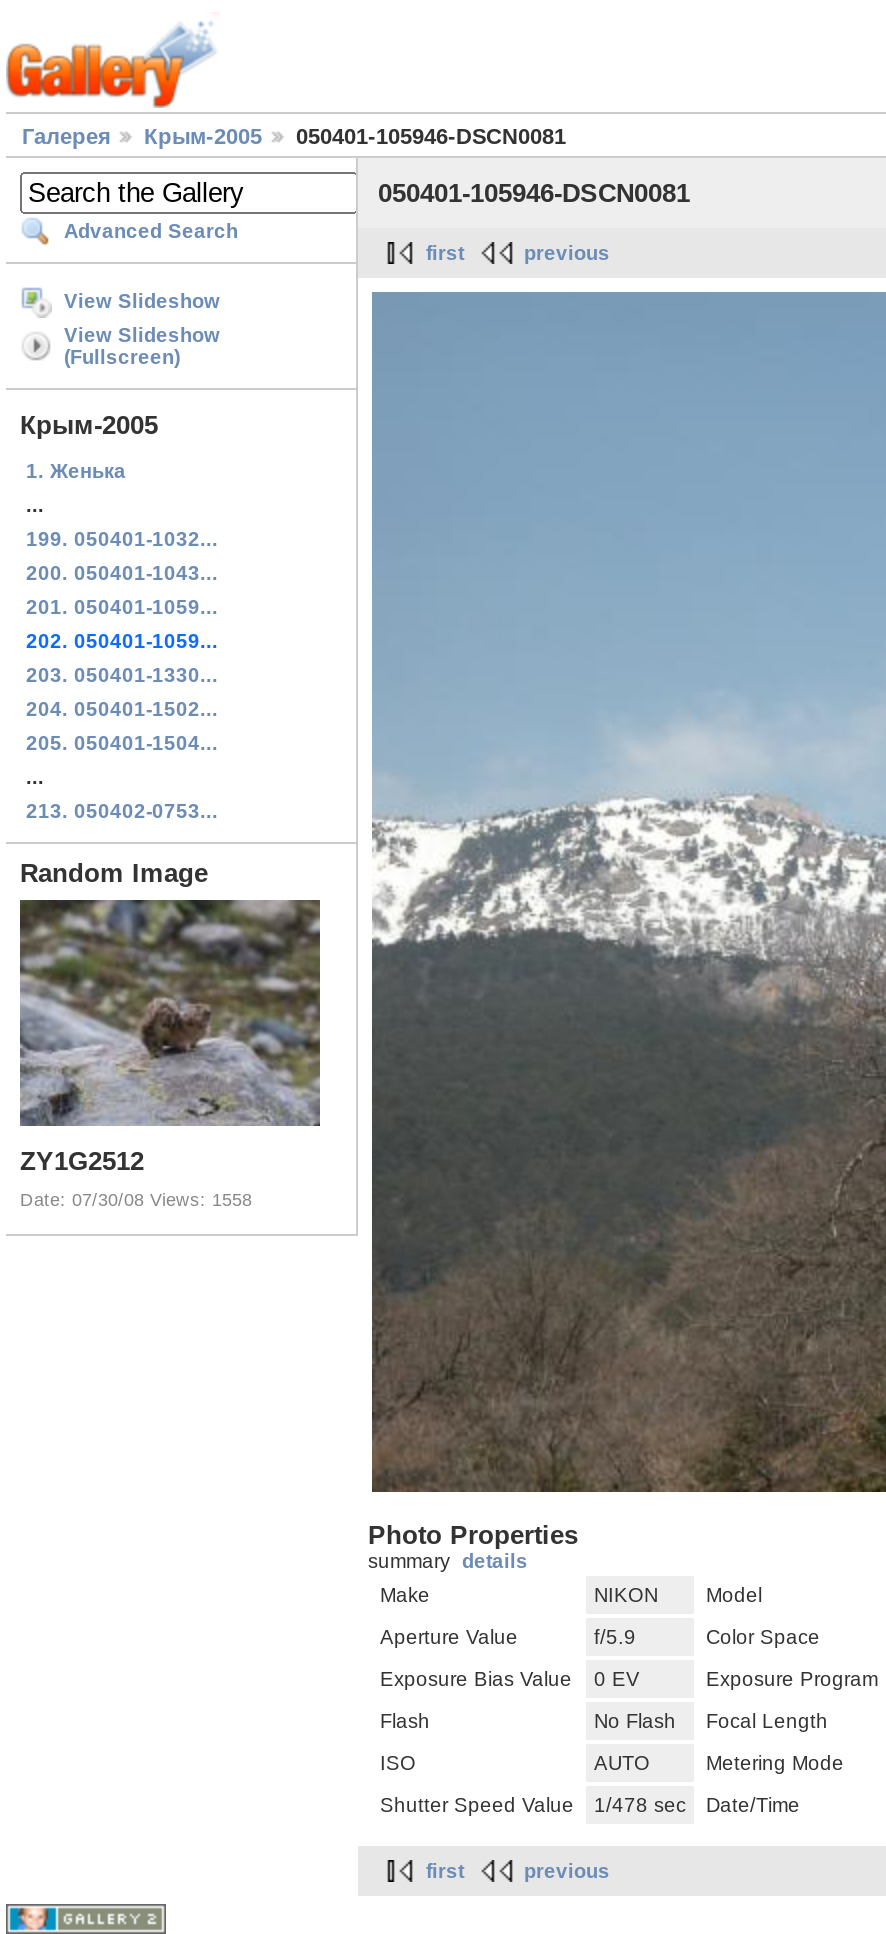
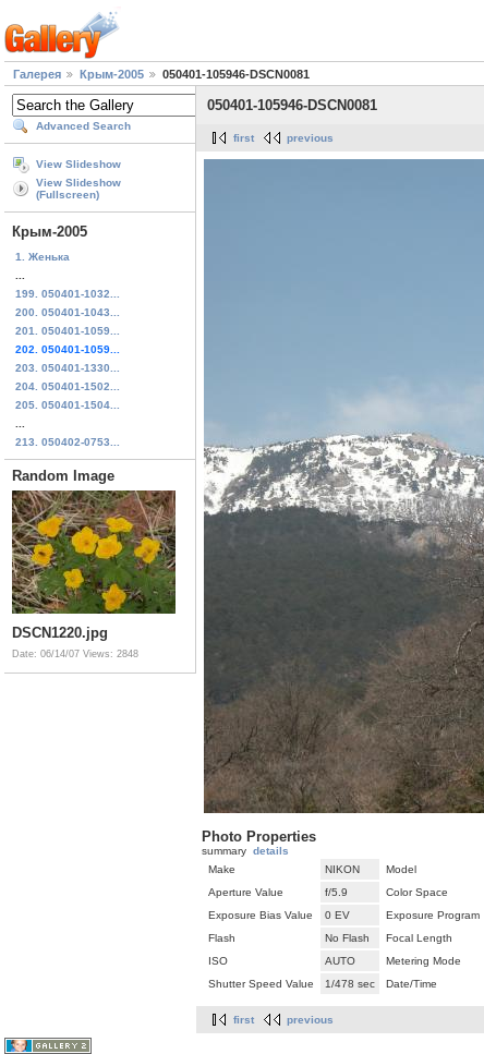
- [image]
- ZY1G2512
+ [image]
+ DSCN1220.jpg

- Date: 07/30/08 Views: 1558
+ Date: 06/14/07 Views: 2848
